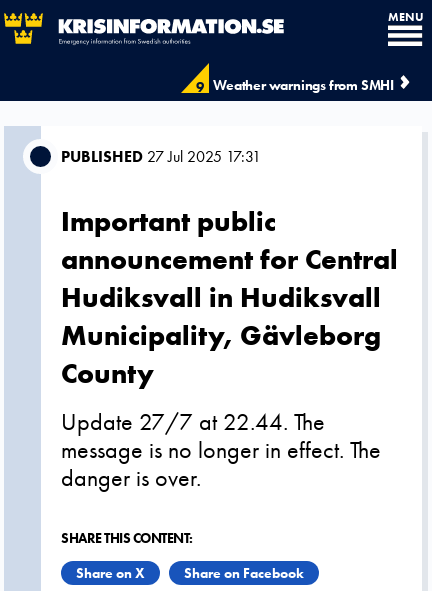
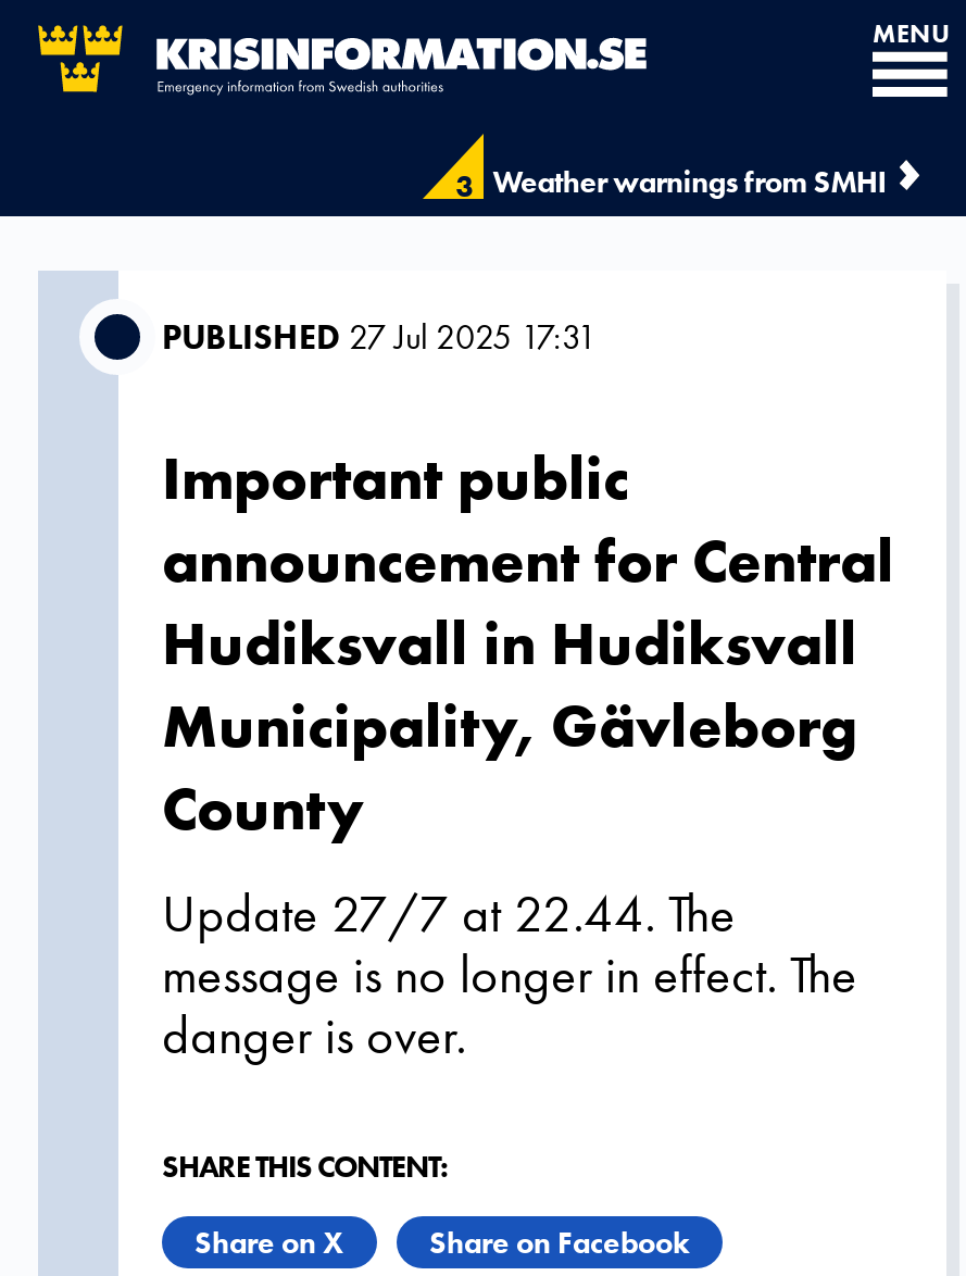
- 9 Weather warnings from SMHI
+ 3 Weather warnings from SMHI
